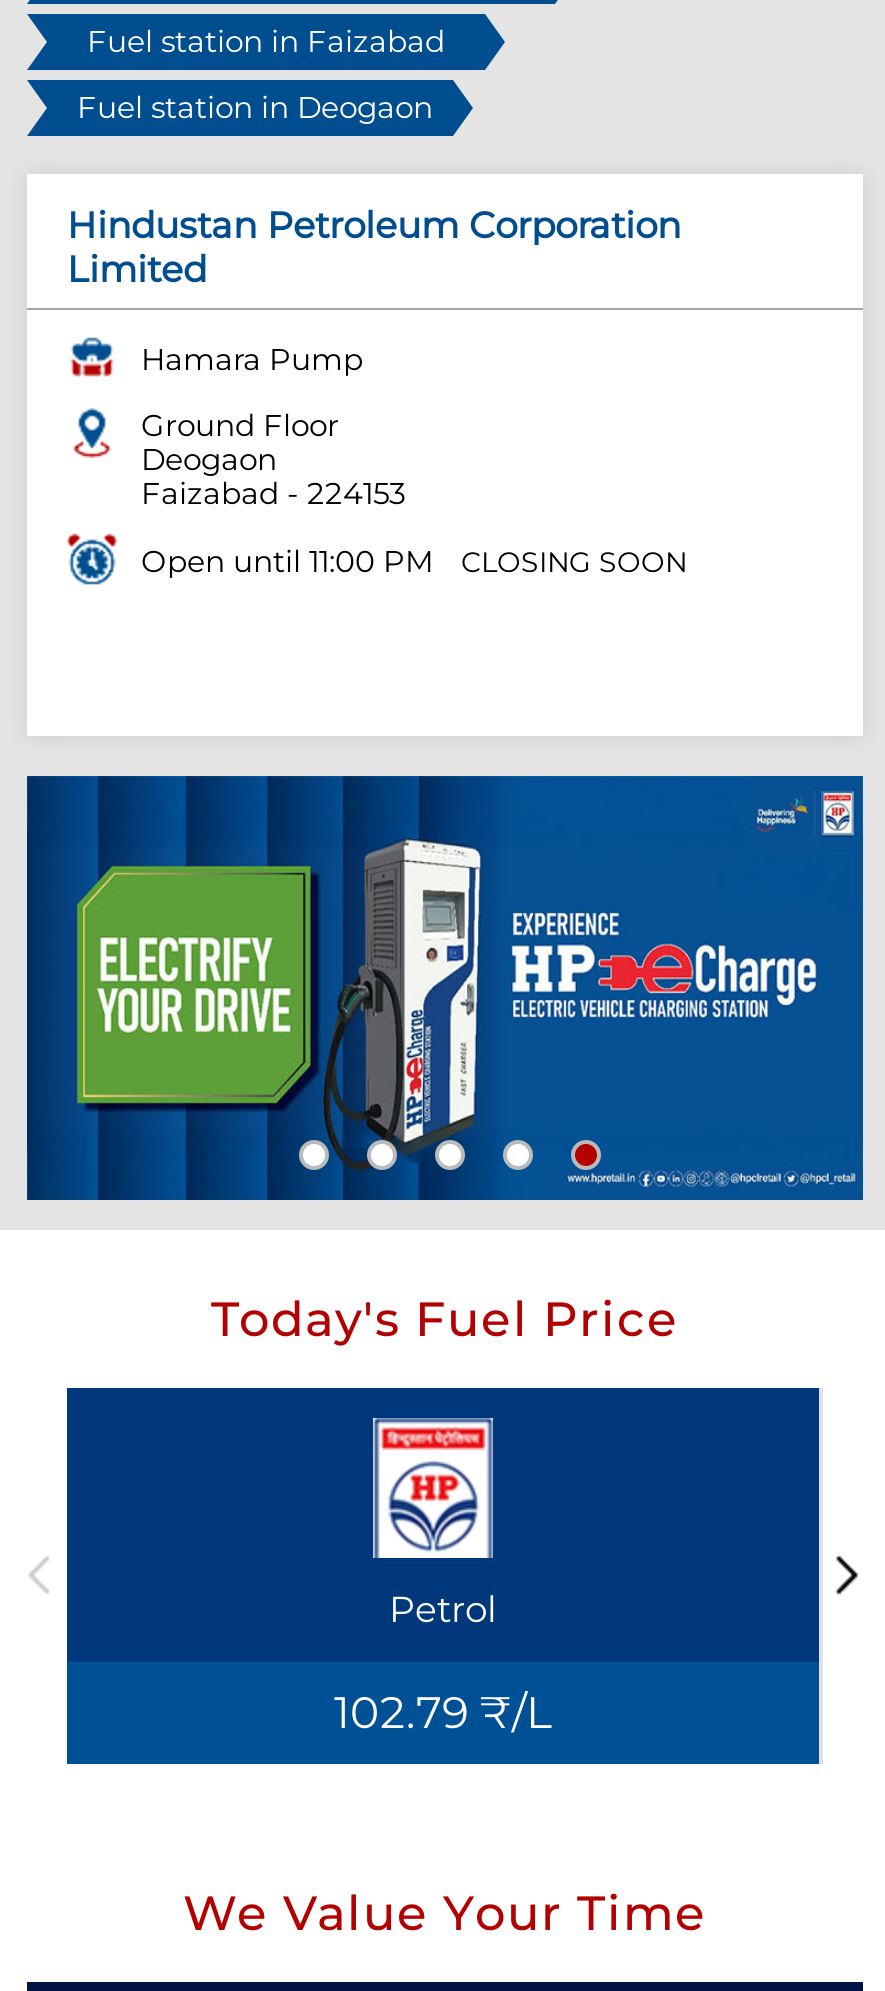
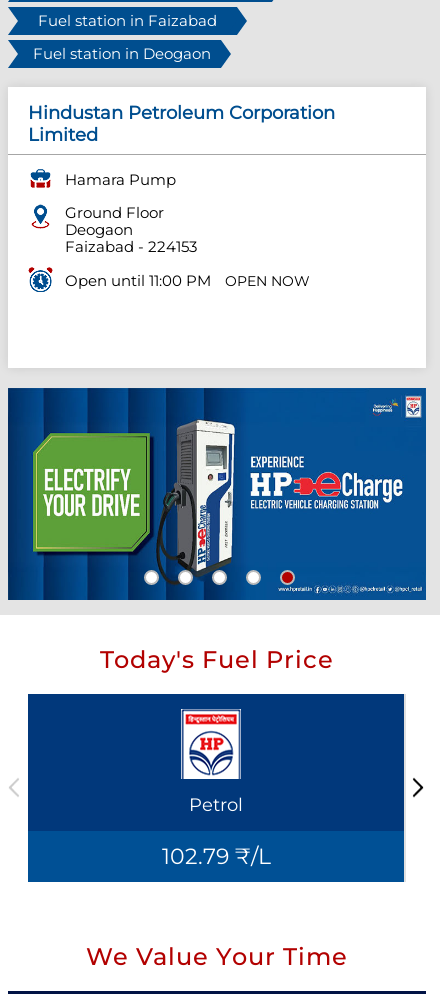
- CLOSING SOON
+ OPEN NOW
